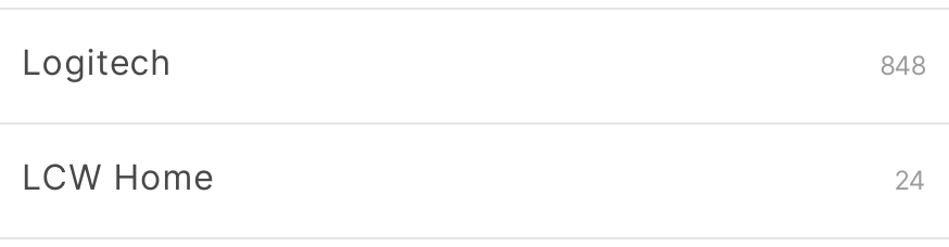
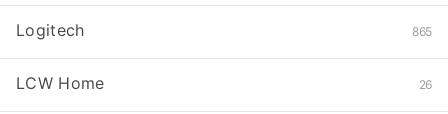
- 848
+ 865

- 24
+ 26
